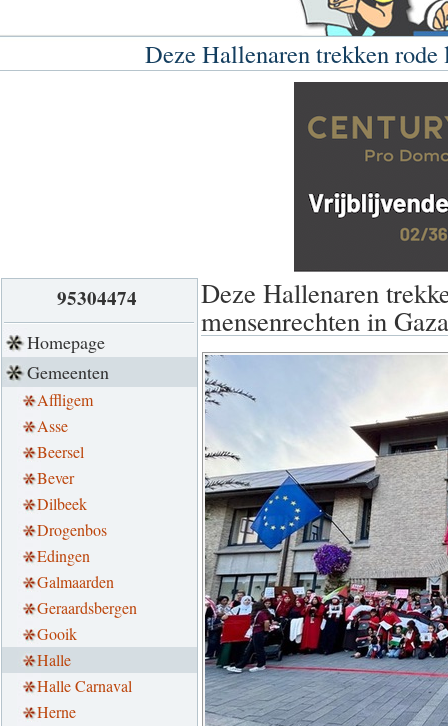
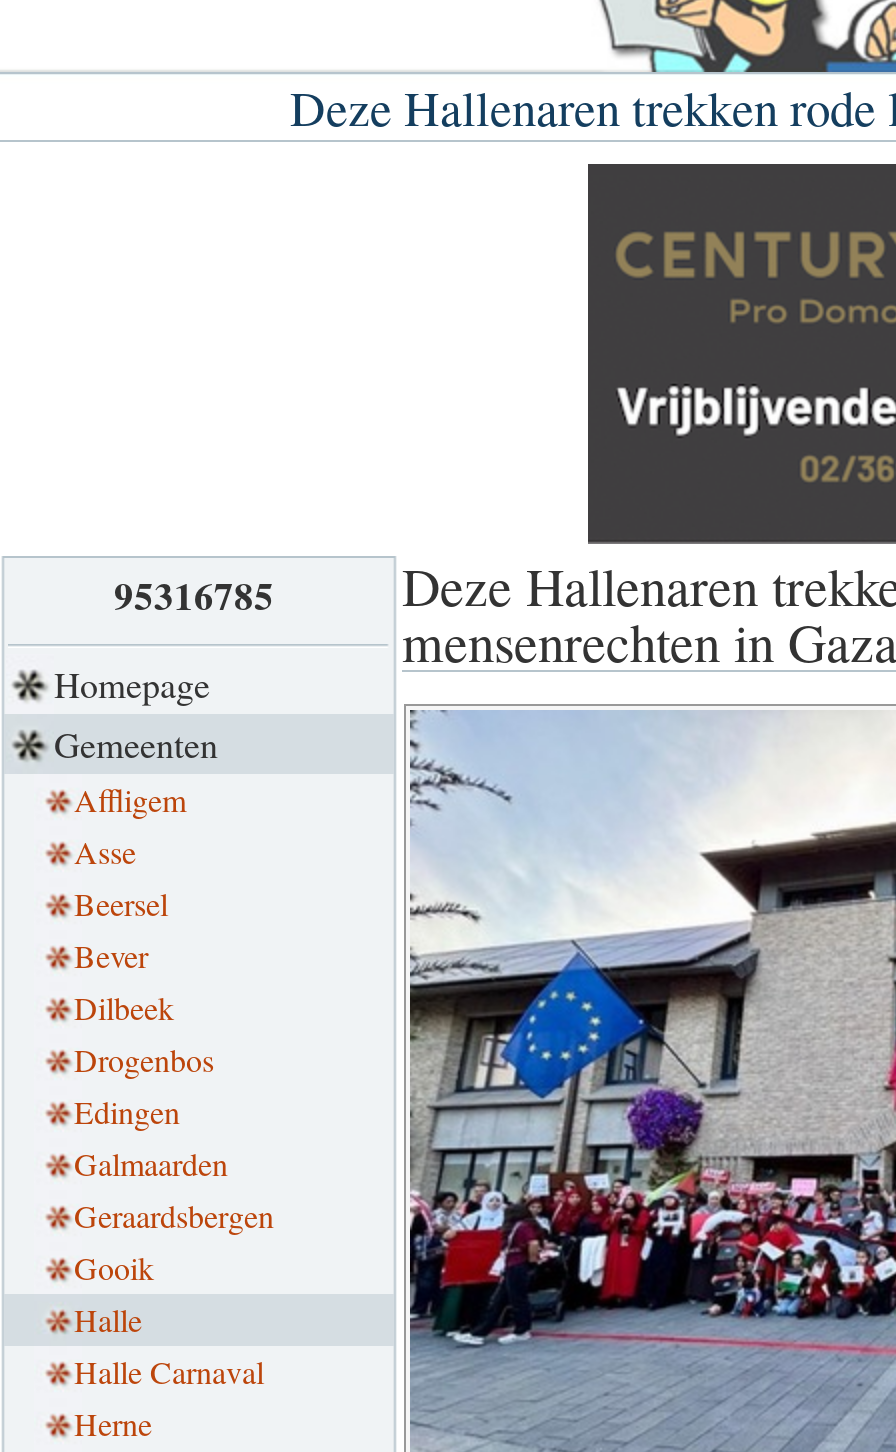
- 95304474
+ 95316785
